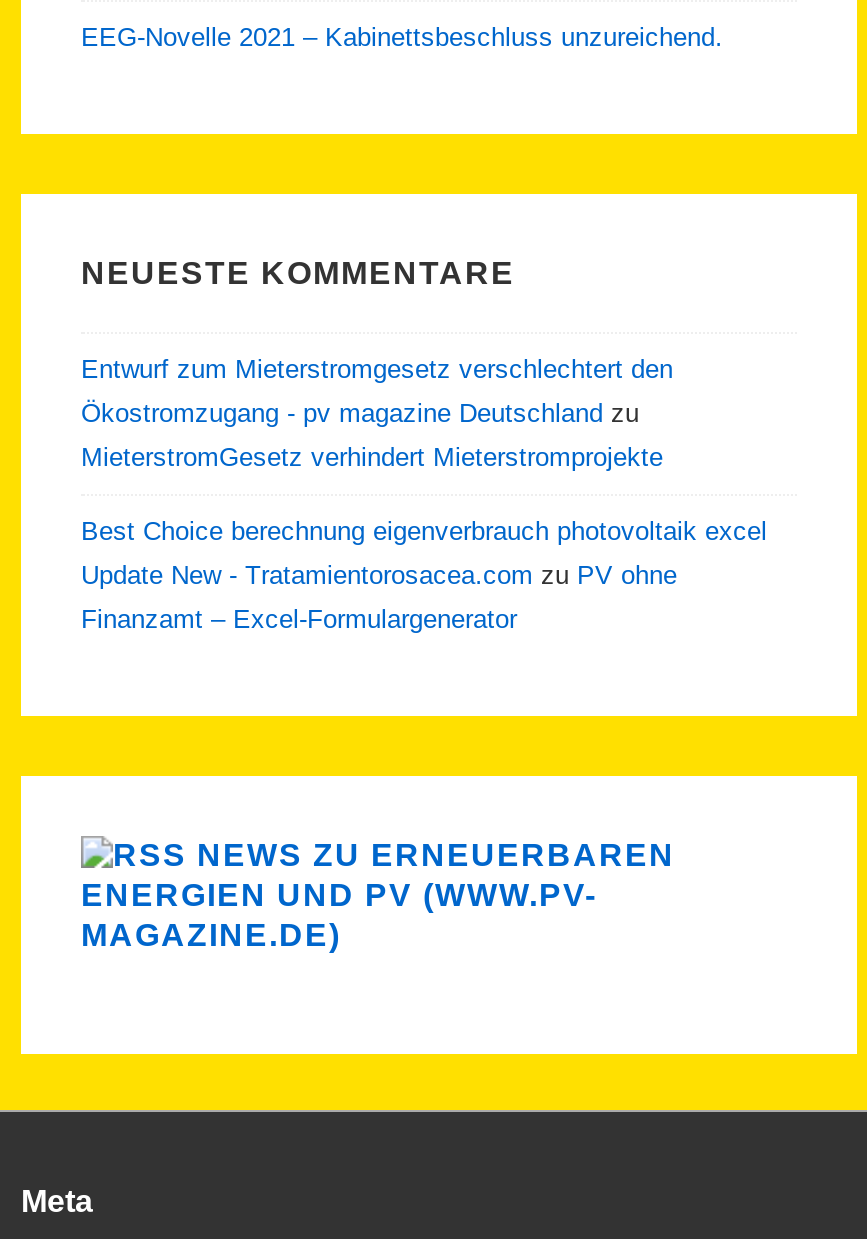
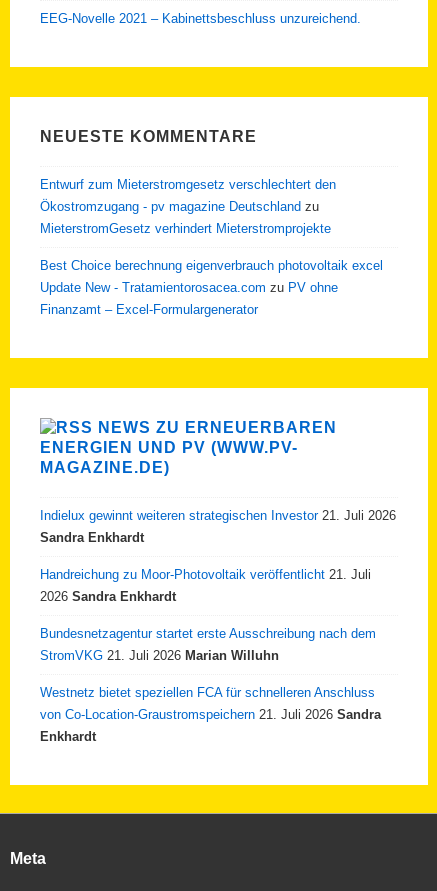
+ Indielux gewinnt weiteren strategischen Investor 21. Juli 2026
+ Sandra Enkhardt
+ Handreichung zu Moor-Photovoltaik veröffentlicht 21. Juli
+ 2026 Sandra Enkhardt
+ Bundesnetzagentur startet erste Ausschreibung nach dem
+ StromVKG 21. Juli 2026 Marian Willuhn
+ Westnetz bietet speziellen FCA für schnelleren Anschluss
+ von Co-Location-Graustromspeichern 21. Juli 2026 Sandra
+ Enkhardt
